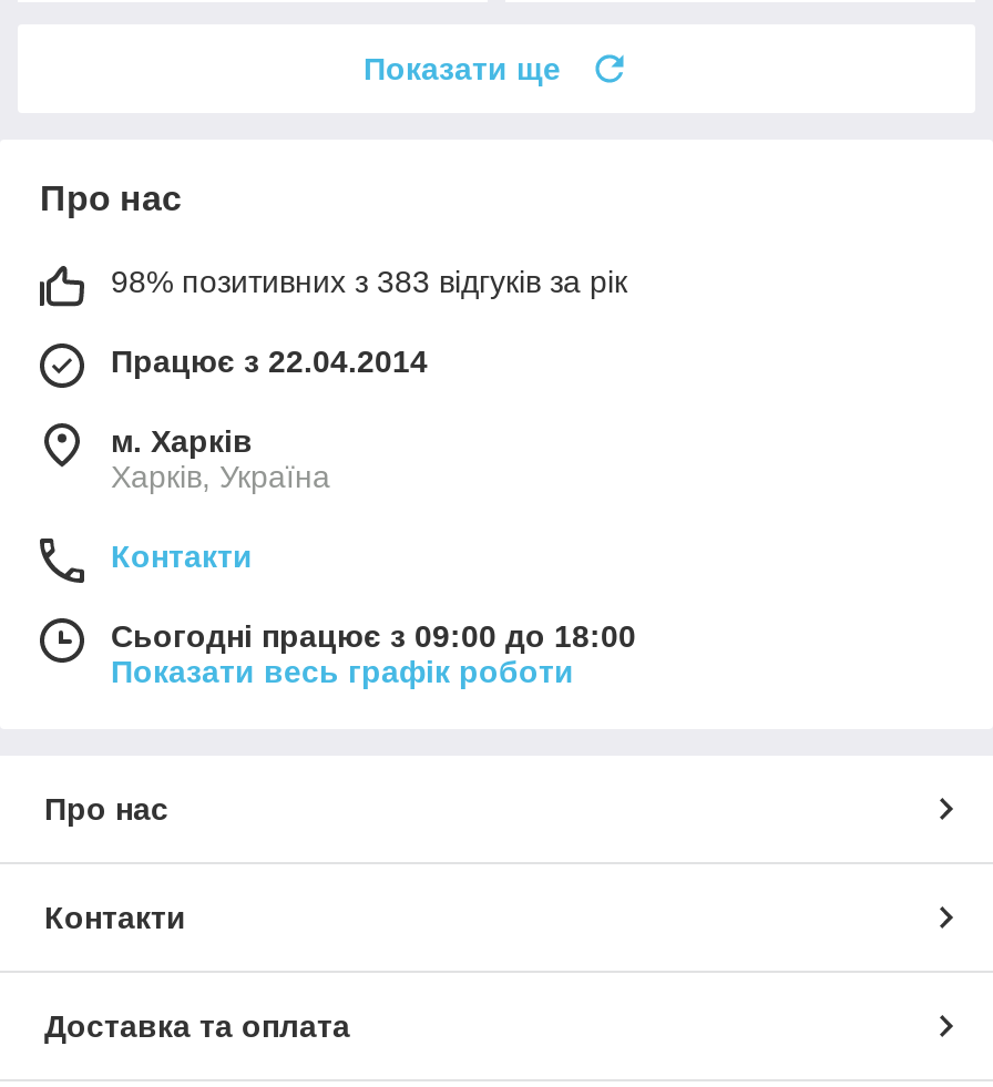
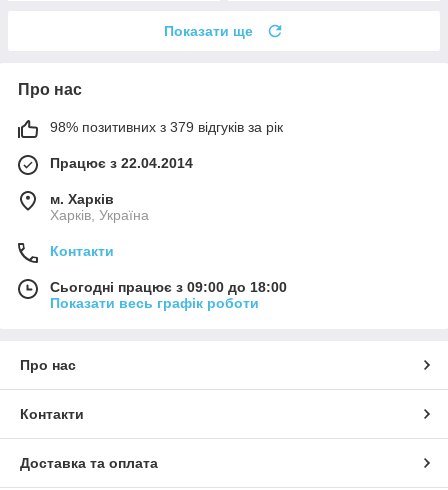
- 98% позитивних з 383 відгуків за рік
+ 98% позитивних з 379 відгуків за рік
